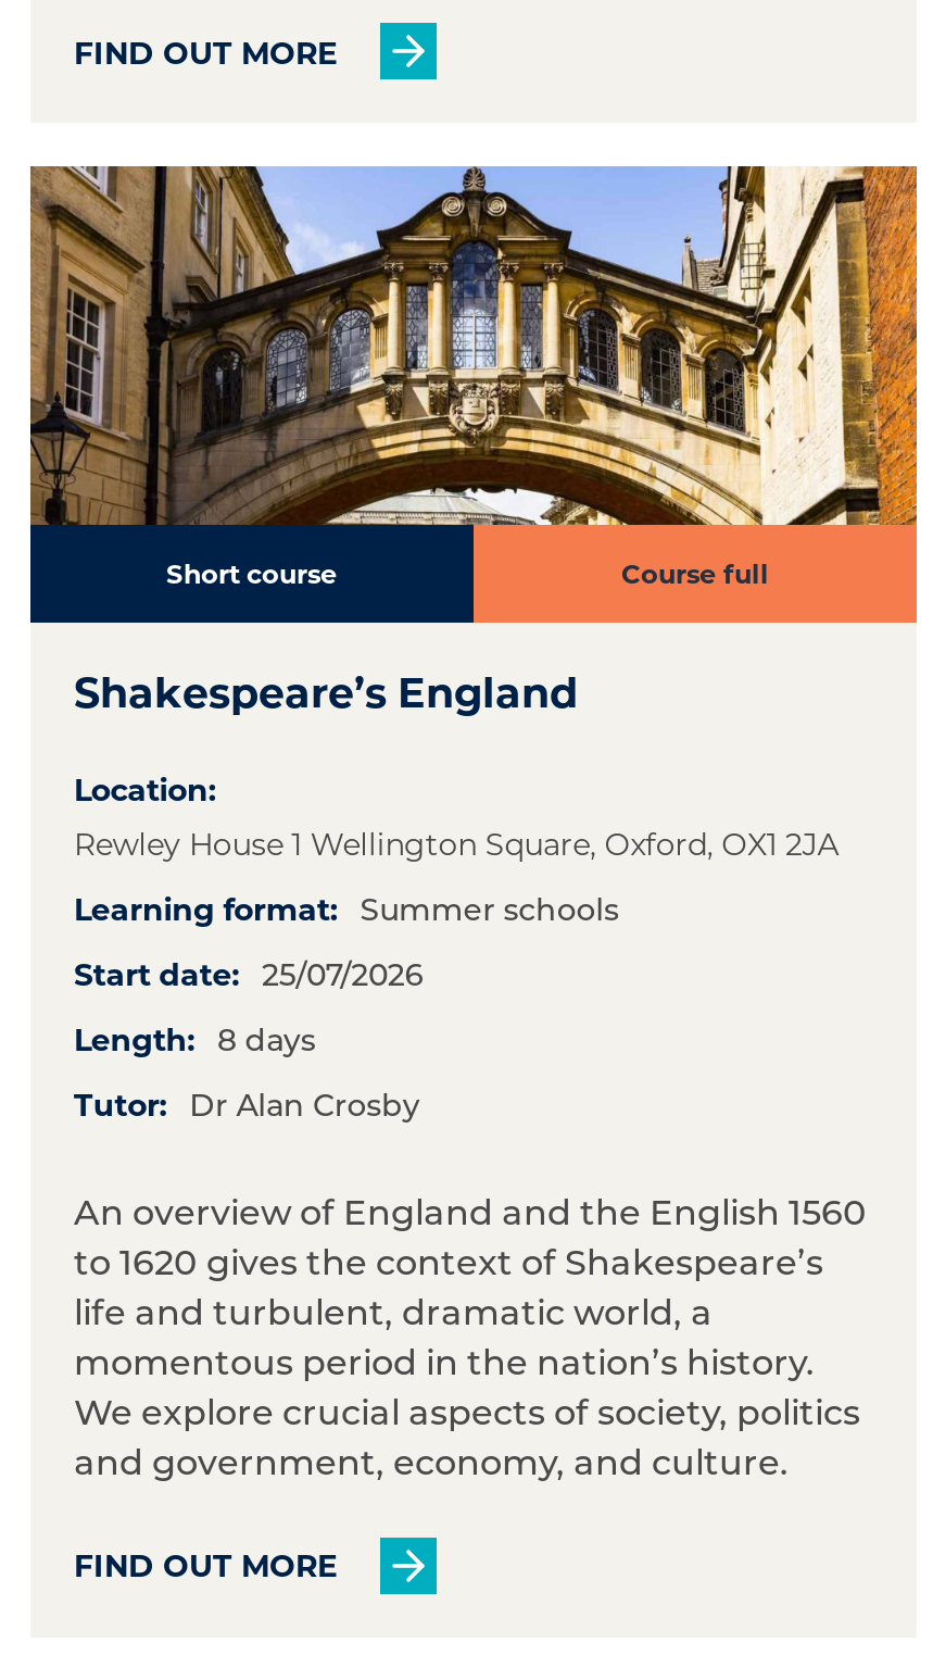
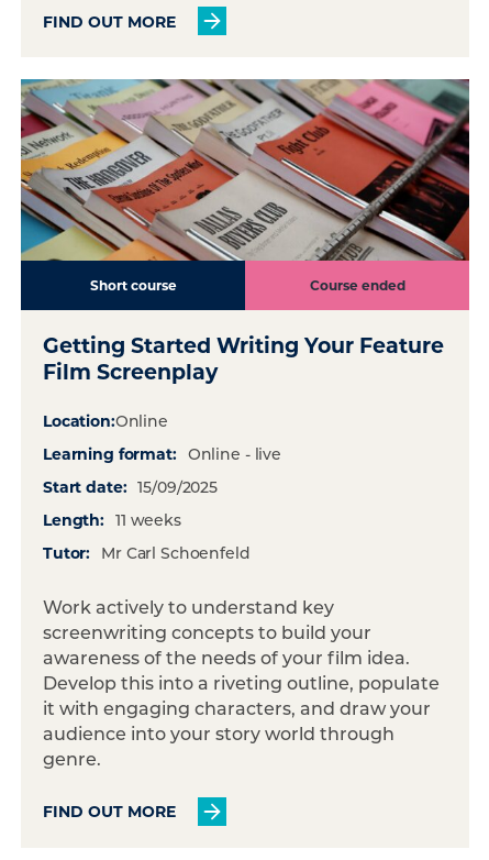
- [image]
- Course full
+ [image]
+ Course ended

- Shakespeare’s England
+ Getting Started Writing Your Feature
+ Film Screenplay

- Location:
- Rewley House 1 Wellington Square, Oxford, OX1 2JA
+ Location:Online

- Learning format: Summer schools
+ Learning format: Online - live

- Start date: 25/07/2026
+ Start date: 15/09/2025

- Length: 8 days
+ Length: 11 weeks

- Tutor: Dr Alan Crosby
+ Tutor: Mr Carl Schoenfeld

- An overview of England and the English 1560
- to 1620 gives the context of Shakespeare’s
- life and turbulent, dramatic world, a
- momentous period in the nation’s history.
- We explore crucial aspects of society, politics
- and government, economy, and culture.
+ Work actively to understand key
+ screenwriting concepts to build your
+ awareness of the needs of your film idea.
+ Develop this into a riveting outline, populate
+ it with engaging characters, and draw your
+ audience into your story world through
+ genre.
